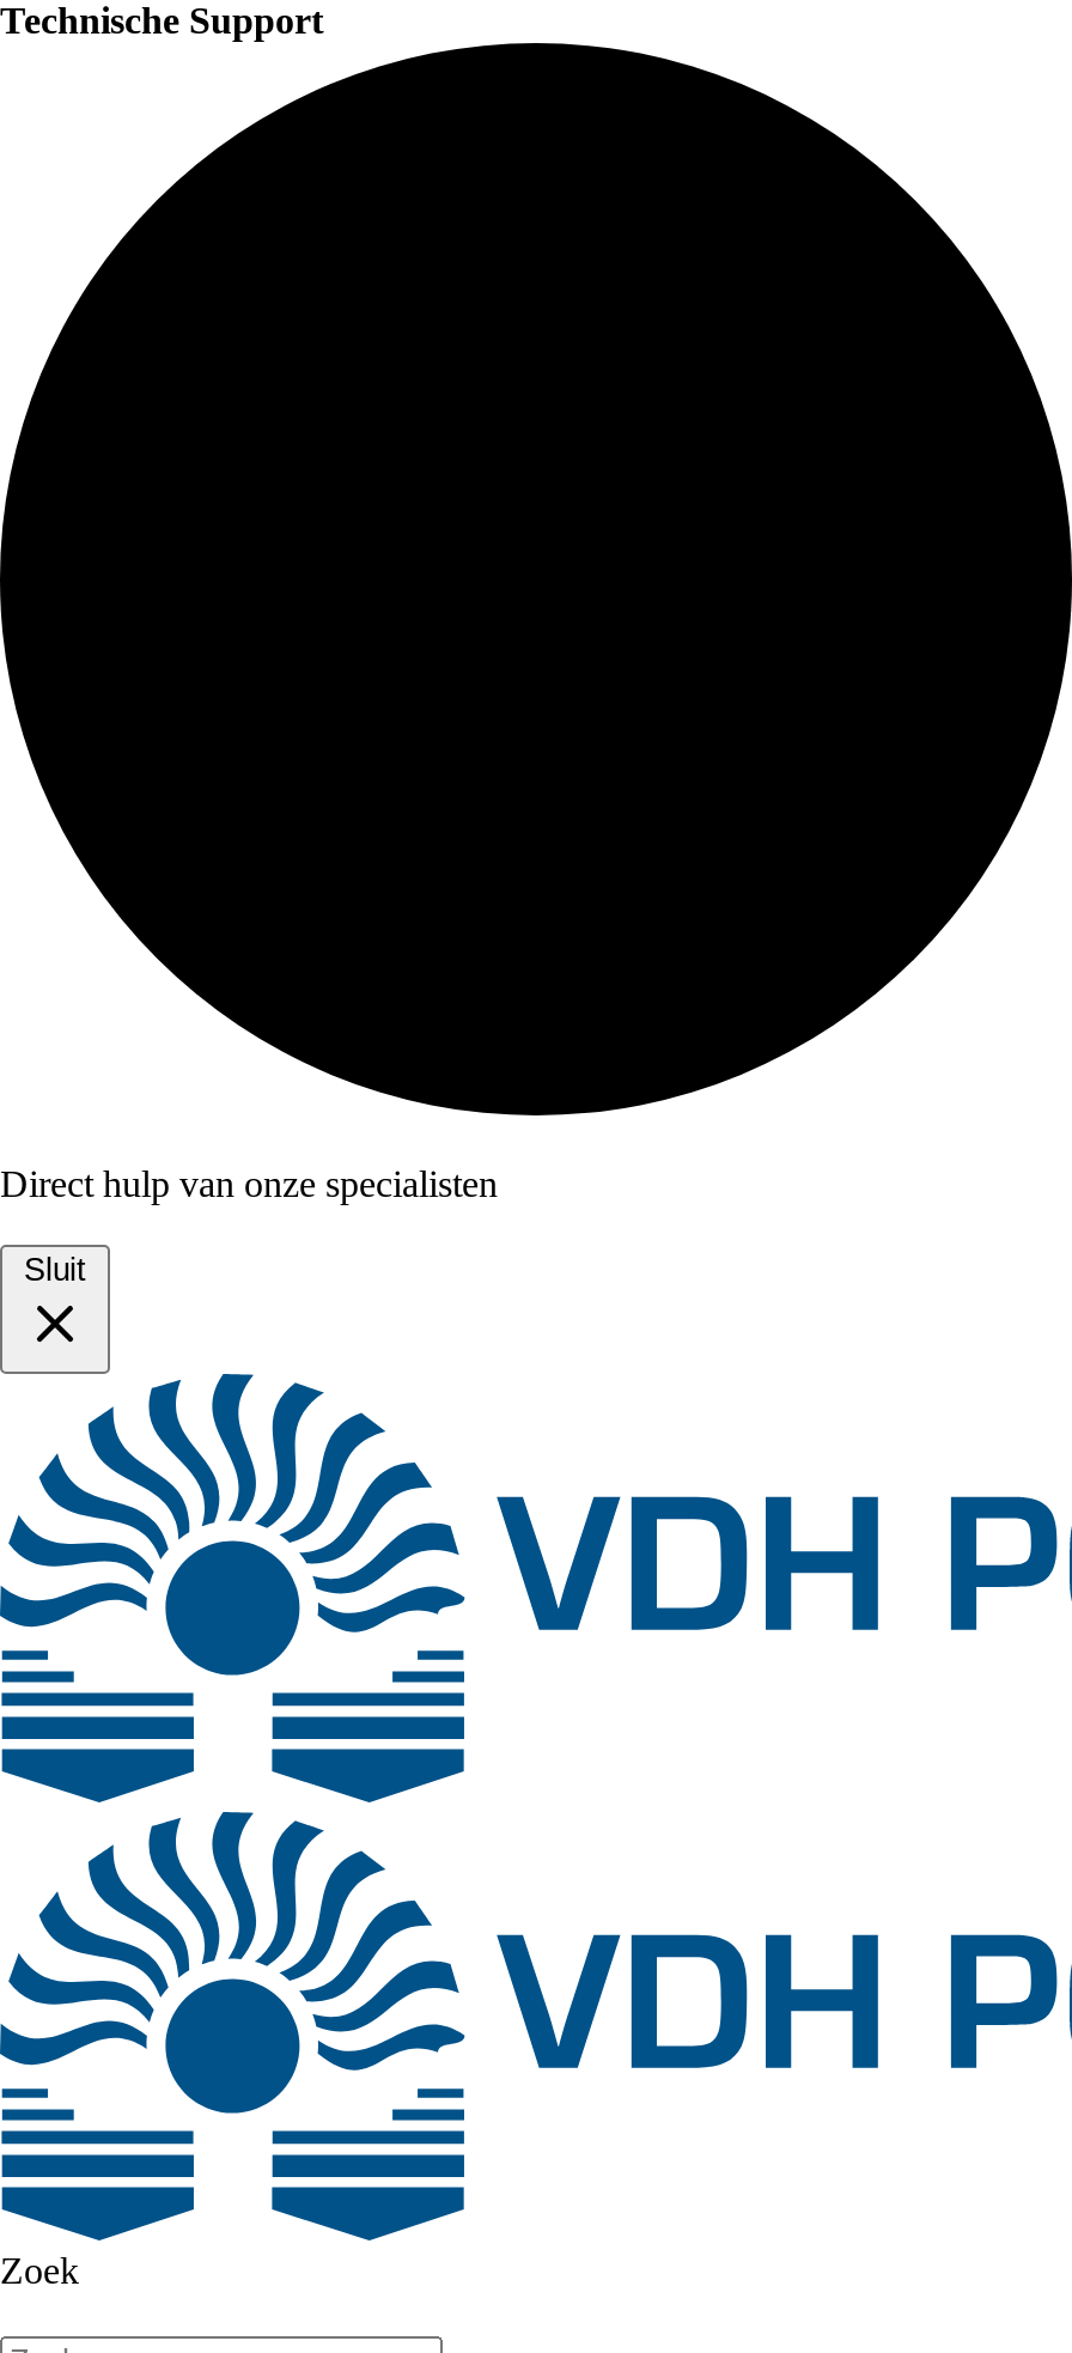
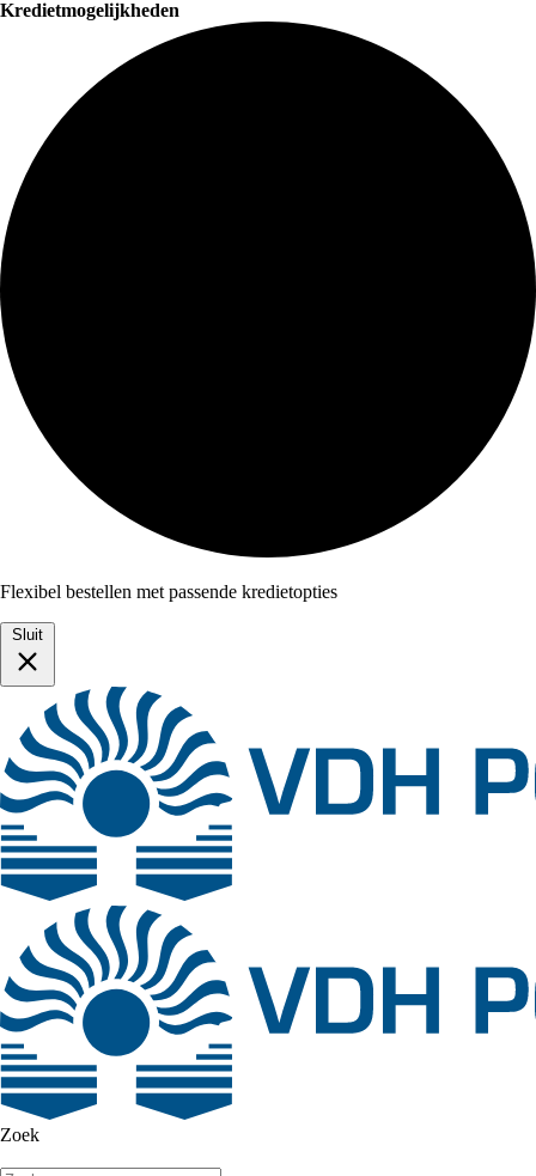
- Technische Support
+ Kredietmogelijkheden

- Direct hulp van onze specialisten
+ Flexibel bestellen met passende kredietopties
